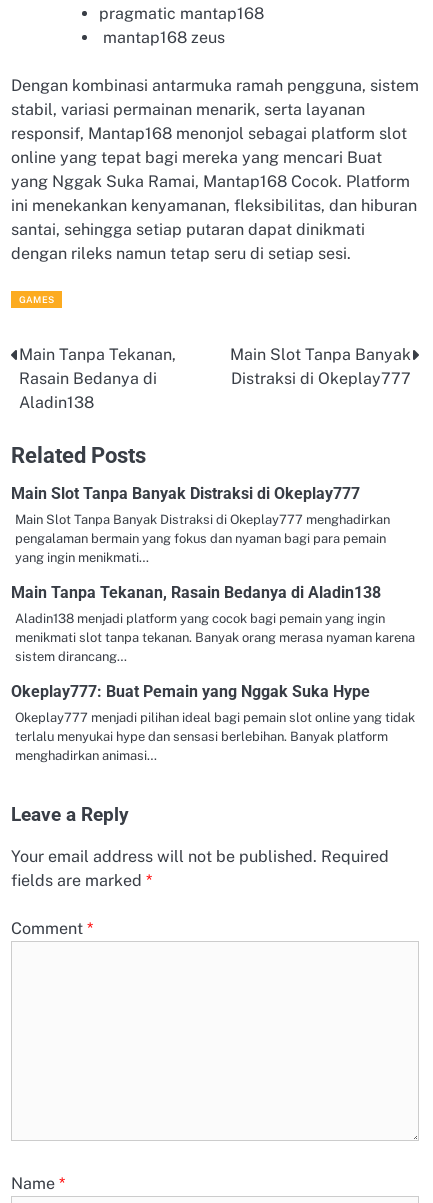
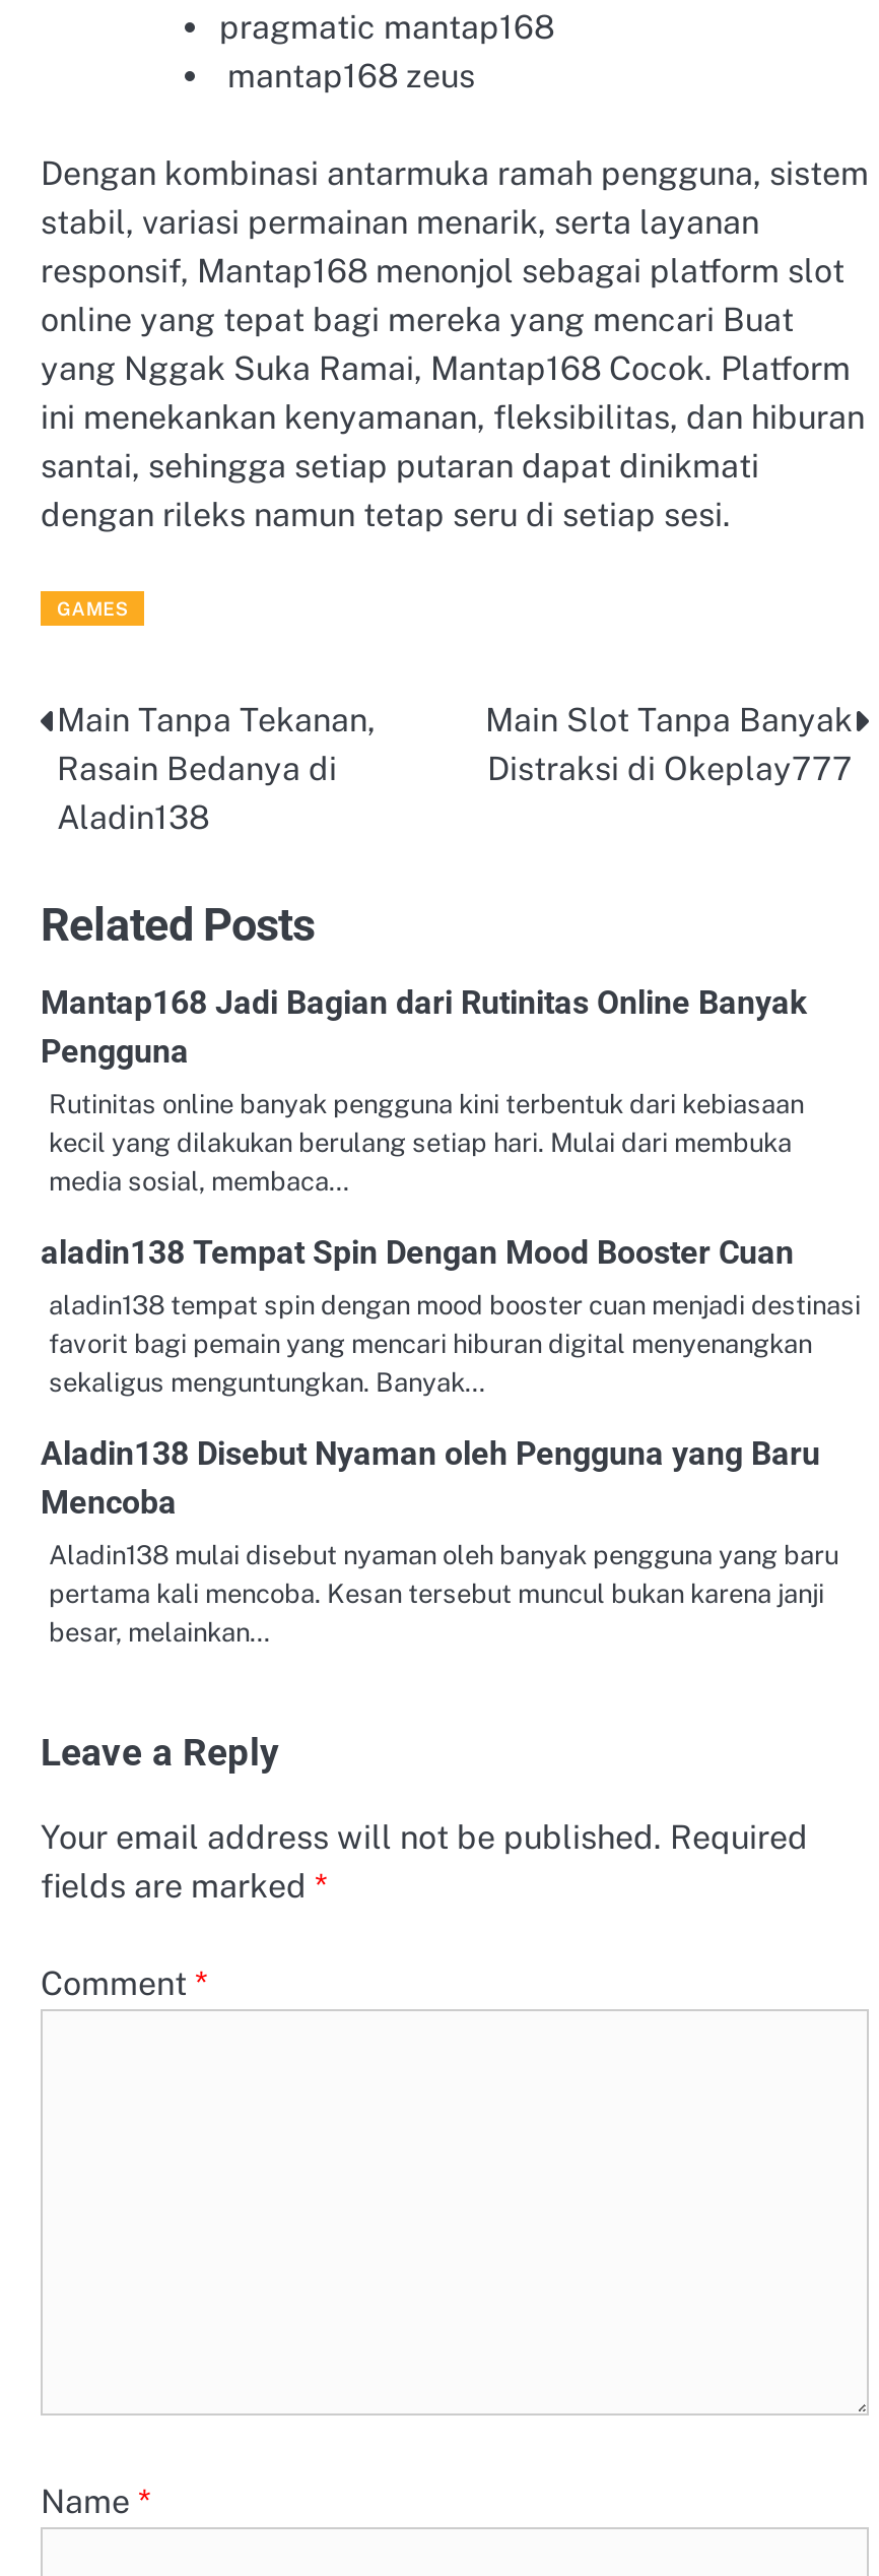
- Main Slot Tanpa Banyak Distraksi di Okeplay777
+ Mantap168 Jadi Bagian dari Rutinitas Online Banyak
+ Pengguna

- Main Slot Tanpa Banyak Distraksi di Okeplay777 menghadirkan
- pengalaman bermain yang fokus dan nyaman bagi para pemain
- yang ingin menikmati…
+ Rutinitas online banyak pengguna kini terbentuk dari kebiasaan
+ kecil yang dilakukan berulang setiap hari. Mulai dari membuka
+ media sosial, membaca…

- Main Tanpa Tekanan, Rasain Bedanya di Aladin138
+ aladin138 Tempat Spin Dengan Mood Booster Cuan

- Aladin138 menjadi platform yang cocok bagi pemain yang ingin
- menikmati slot tanpa tekanan. Banyak orang merasa nyaman karena
- sistem dirancang…
+ aladin138 tempat spin dengan mood booster cuan menjadi destinasi
+ favorit bagi pemain yang mencari hiburan digital menyenangkan
+ sekaligus menguntungkan. Banyak…

- Okeplay777: Buat Pemain yang Nggak Suka Hype
+ Aladin138 Disebut Nyaman oleh Pengguna yang Baru
+ Mencoba

- Okeplay777 menjadi pilihan ideal bagi pemain slot online yang tidak
- terlalu menyukai hype dan sensasi berlebihan. Banyak platform
- menghadirkan animasi…
+ Aladin138 mulai disebut nyaman oleh banyak pengguna yang baru
+ pertama kali mencoba. Kesan tersebut muncul bukan karena janji
+ besar, melainkan…
